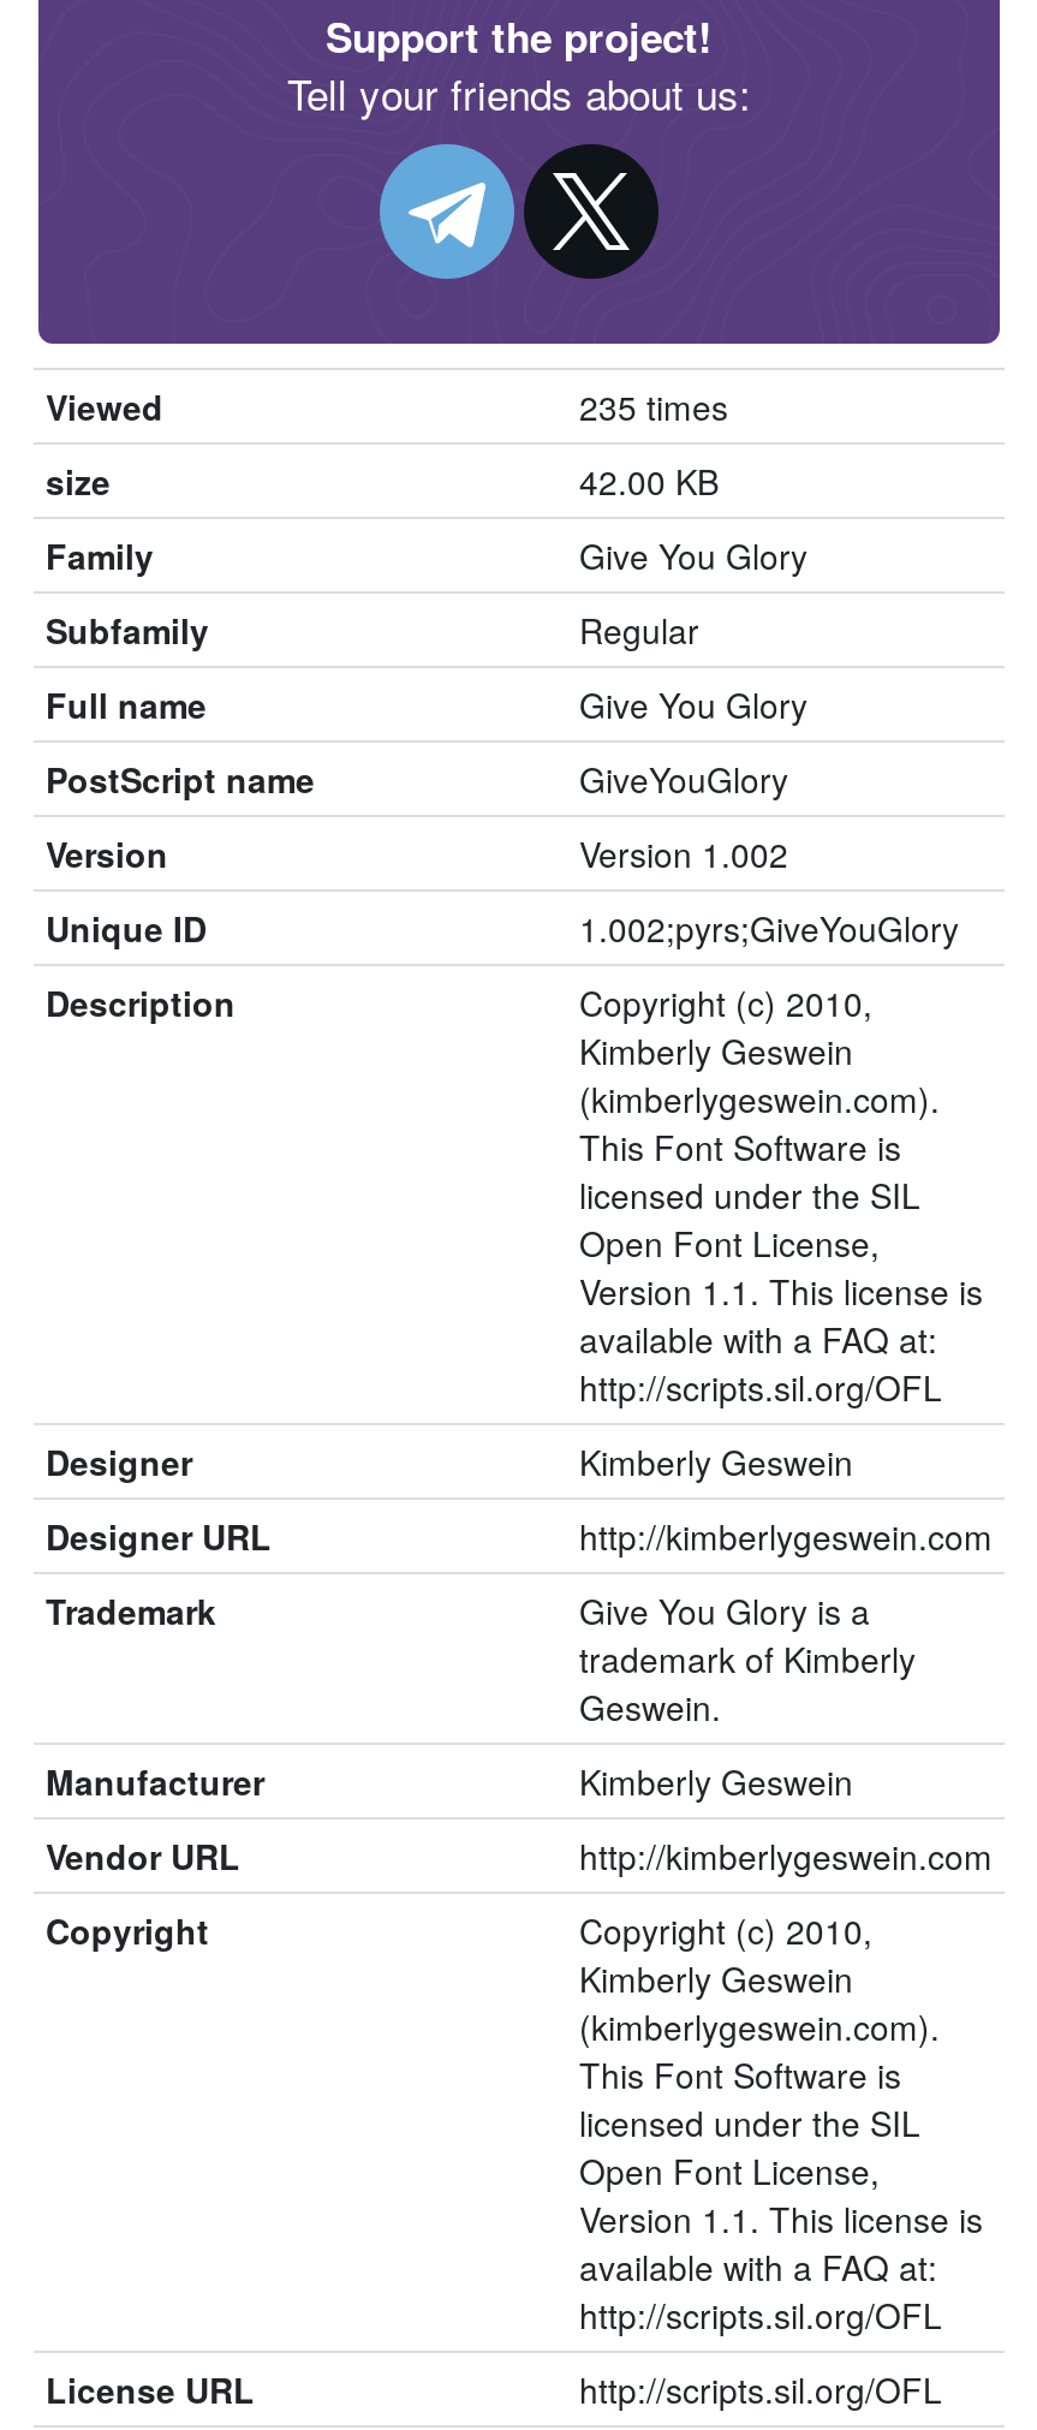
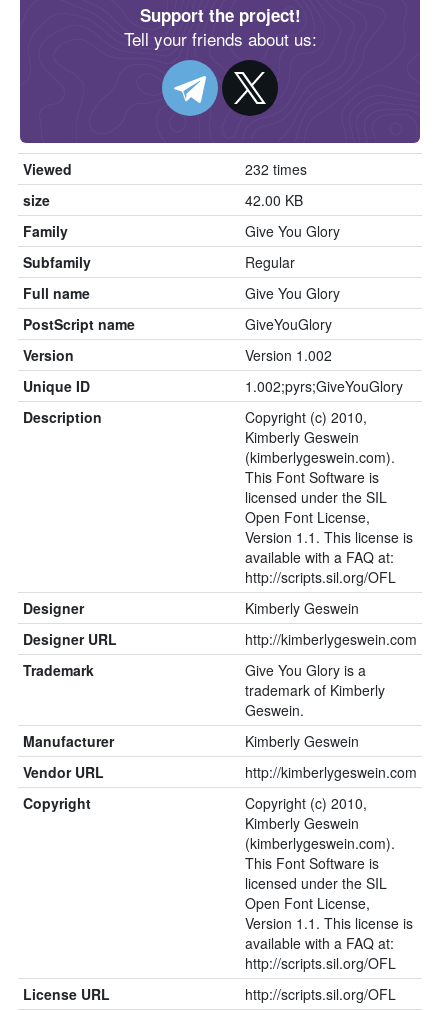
- 235 times
+ 232 times
